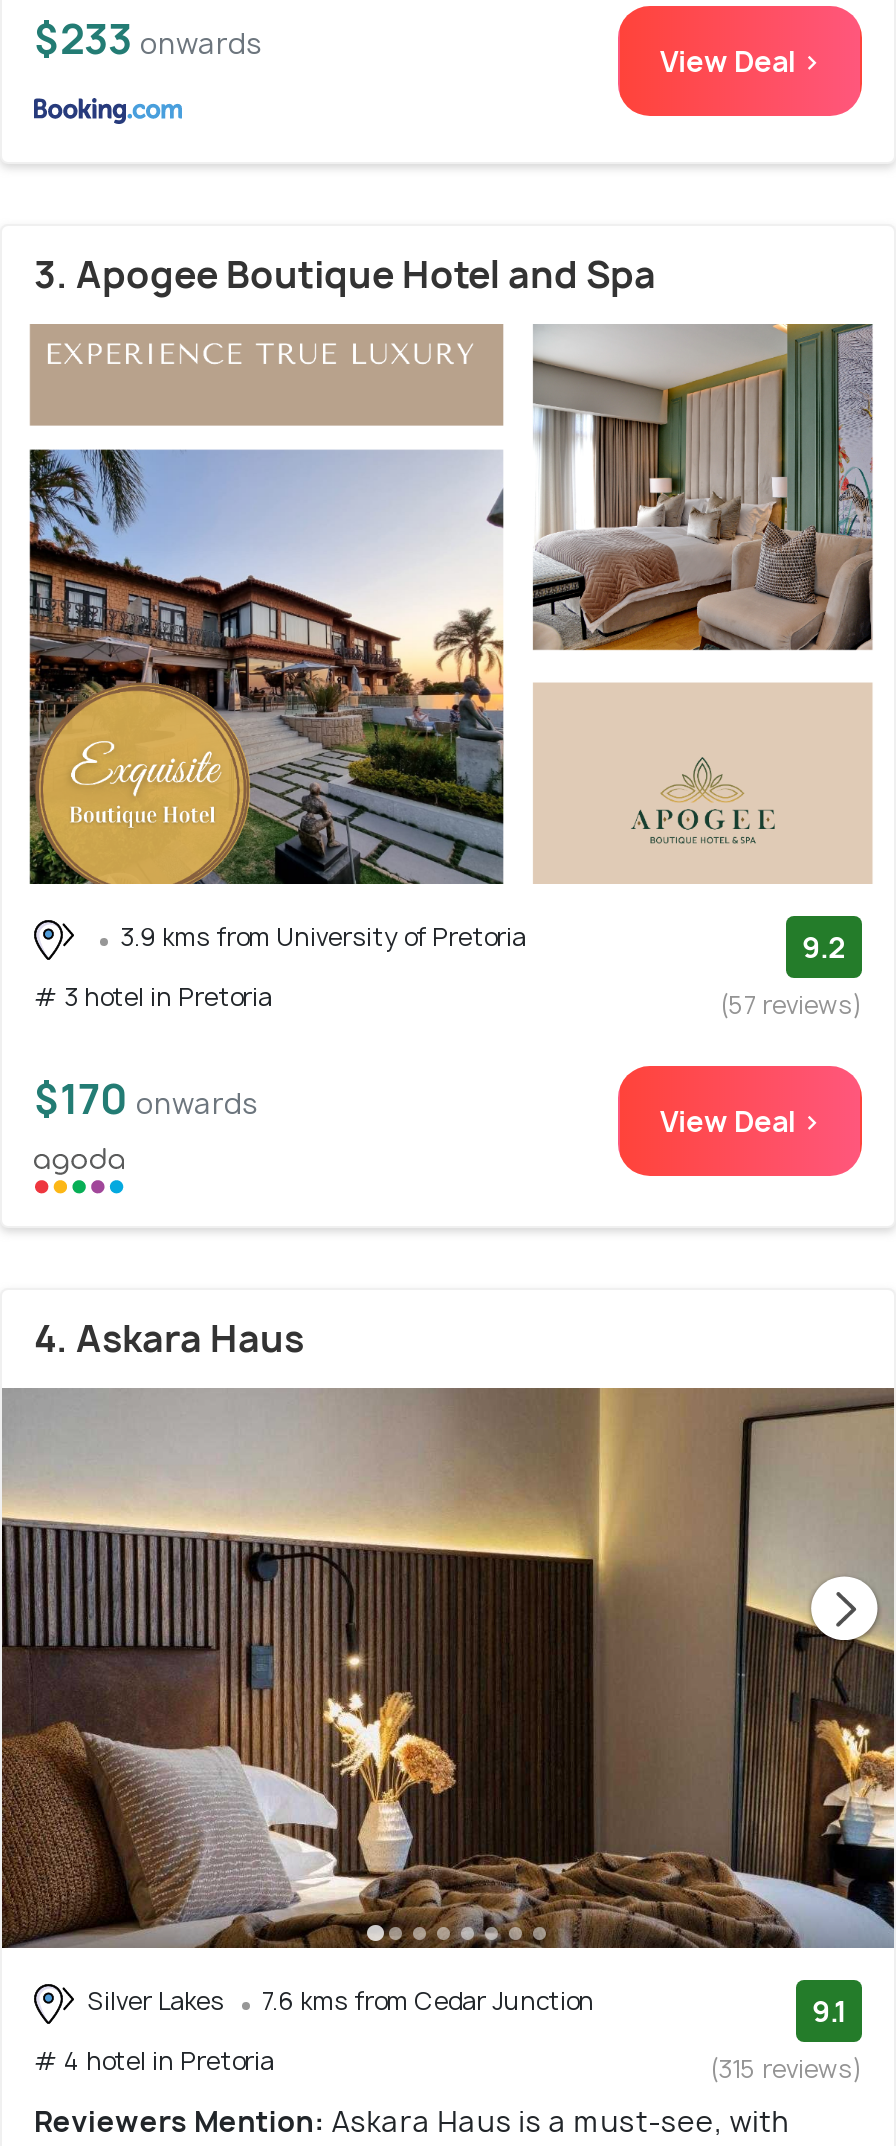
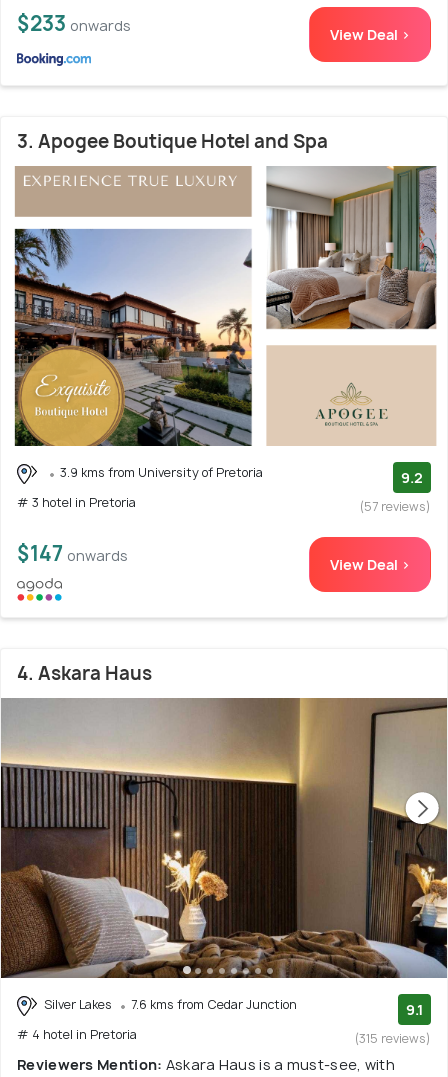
- $170 onwards
+ $147 onwards
